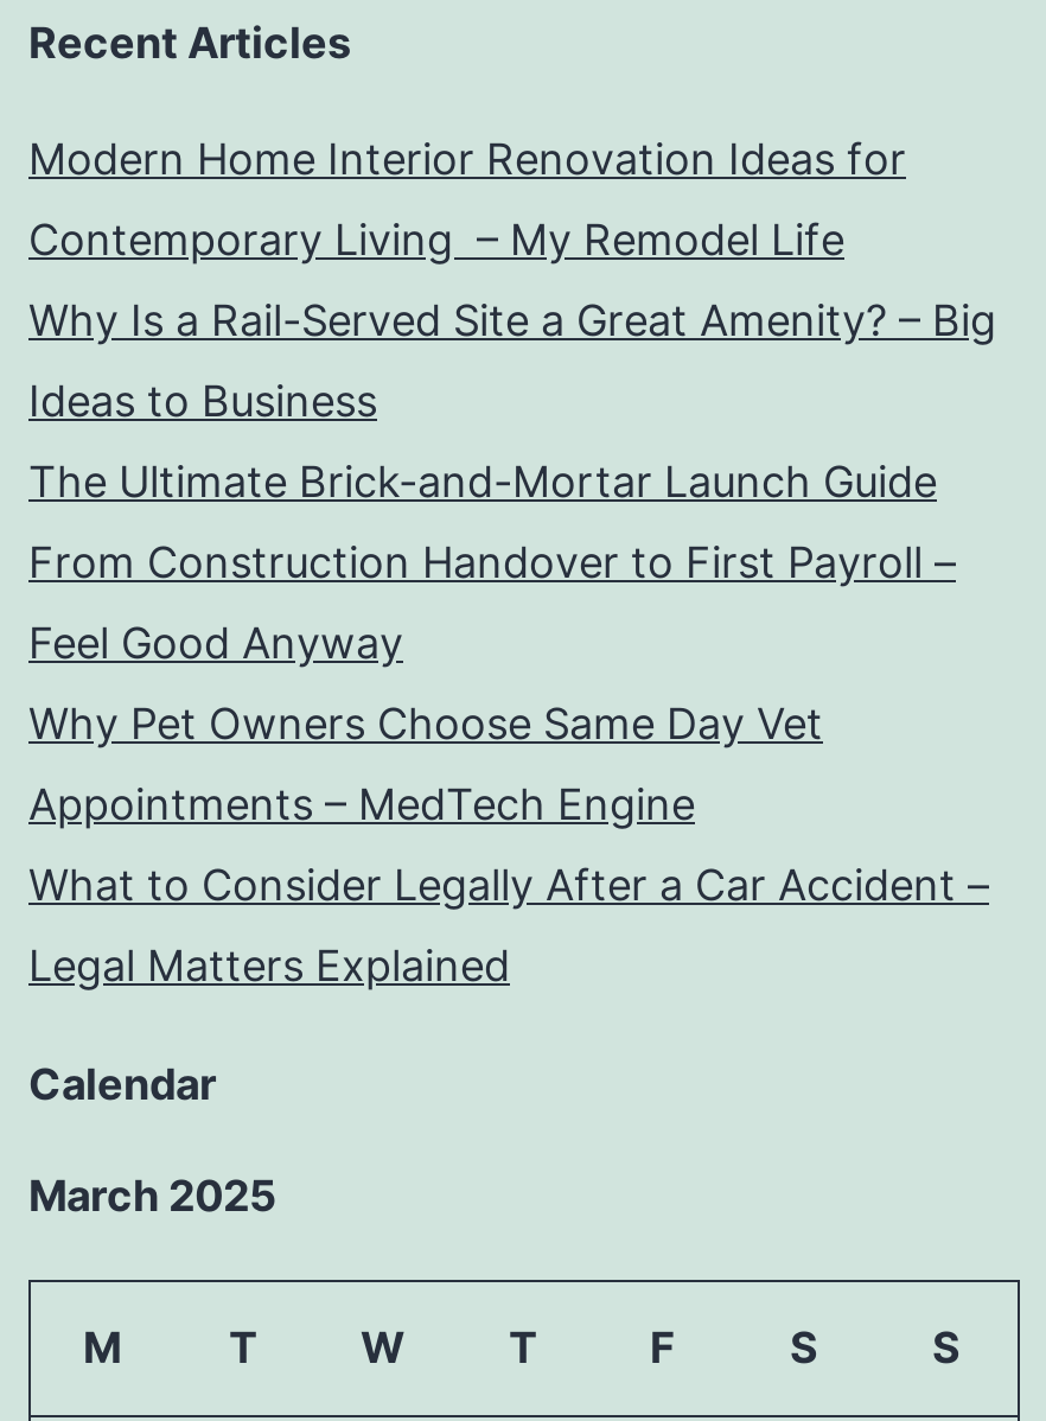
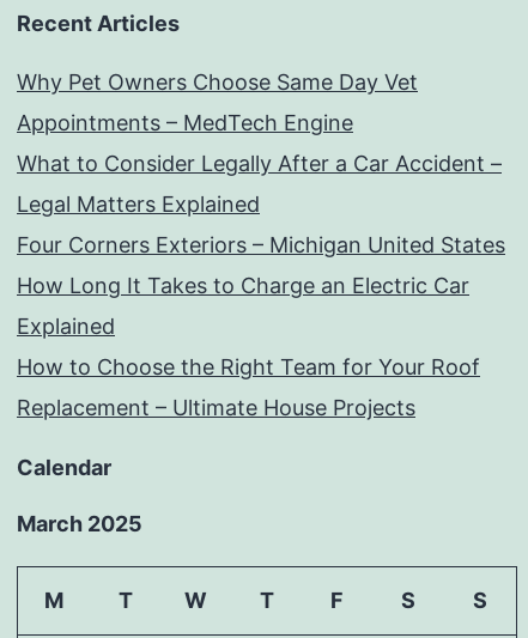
- Modern Home Interior Renovation Ideas for
- Contemporary Living – My Remodel Life
- Why Is a Rail-Served Site a Great Amenity? – Big
- Ideas to Business
- The Ultimate Brick-and-Mortar Launch Guide
- From Construction Handover to First Payroll –
- Feel Good Anyway

moved up: Why Pet Owners Choose Same Day Vet | Appointments – MedTech Engine | What to Consider Legally After a Car Accident – | Legal Matters Explained

+ Four Corners Exteriors – Michigan United States
+ How Long It Takes to Charge an Electric Car
+ Explained
+ How to Choose the Right Team for Your Roof
+ Replacement – Ultimate House Projects
